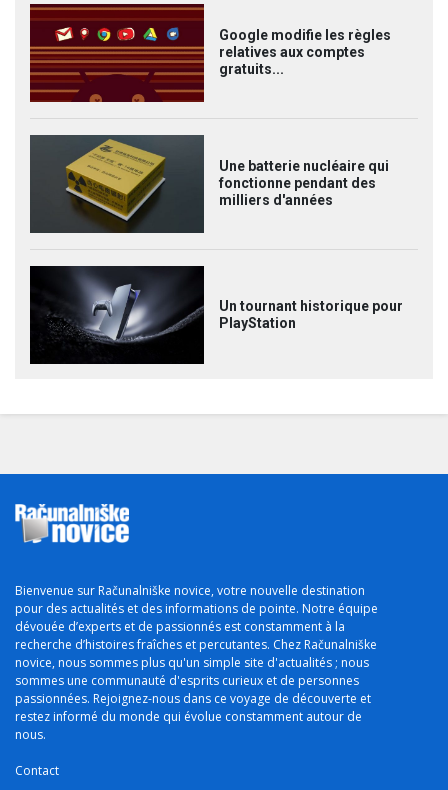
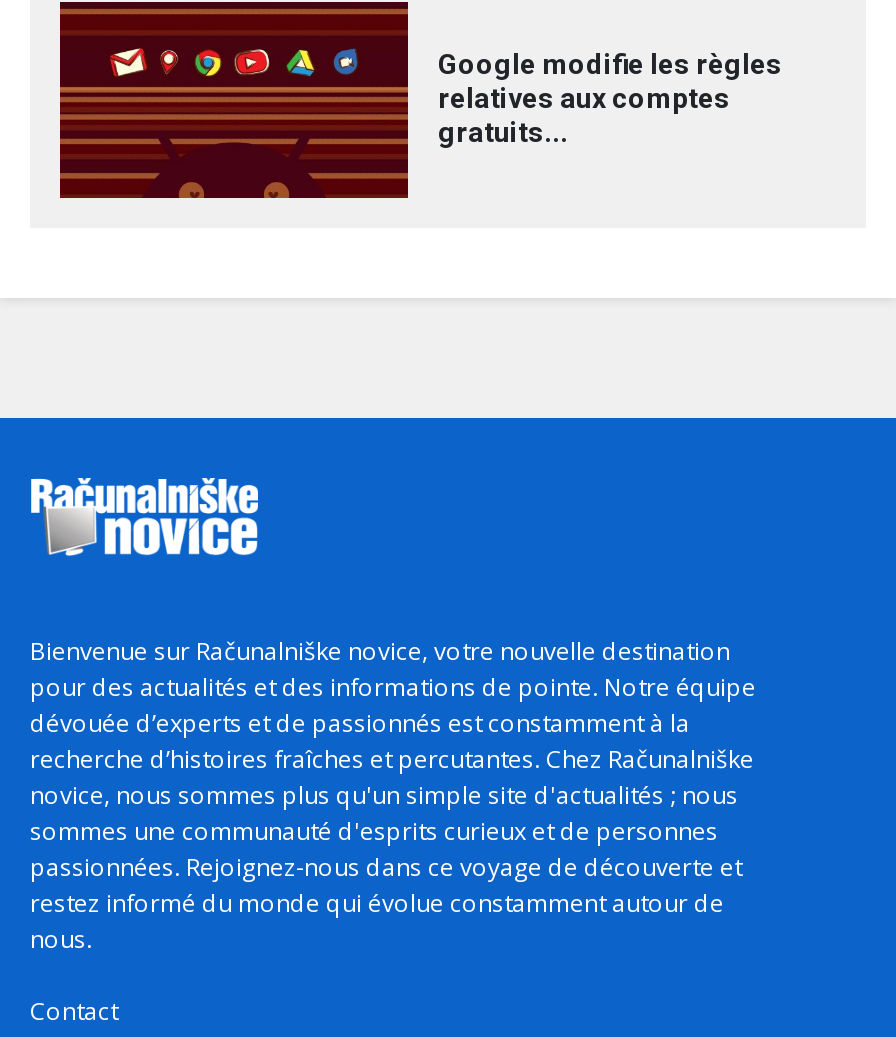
- [image]
- Une batterie nucléaire qui
- fonctionne pendant des
- milliers d'années

- [image]
- Un tournant historique pour
- PlayStation
